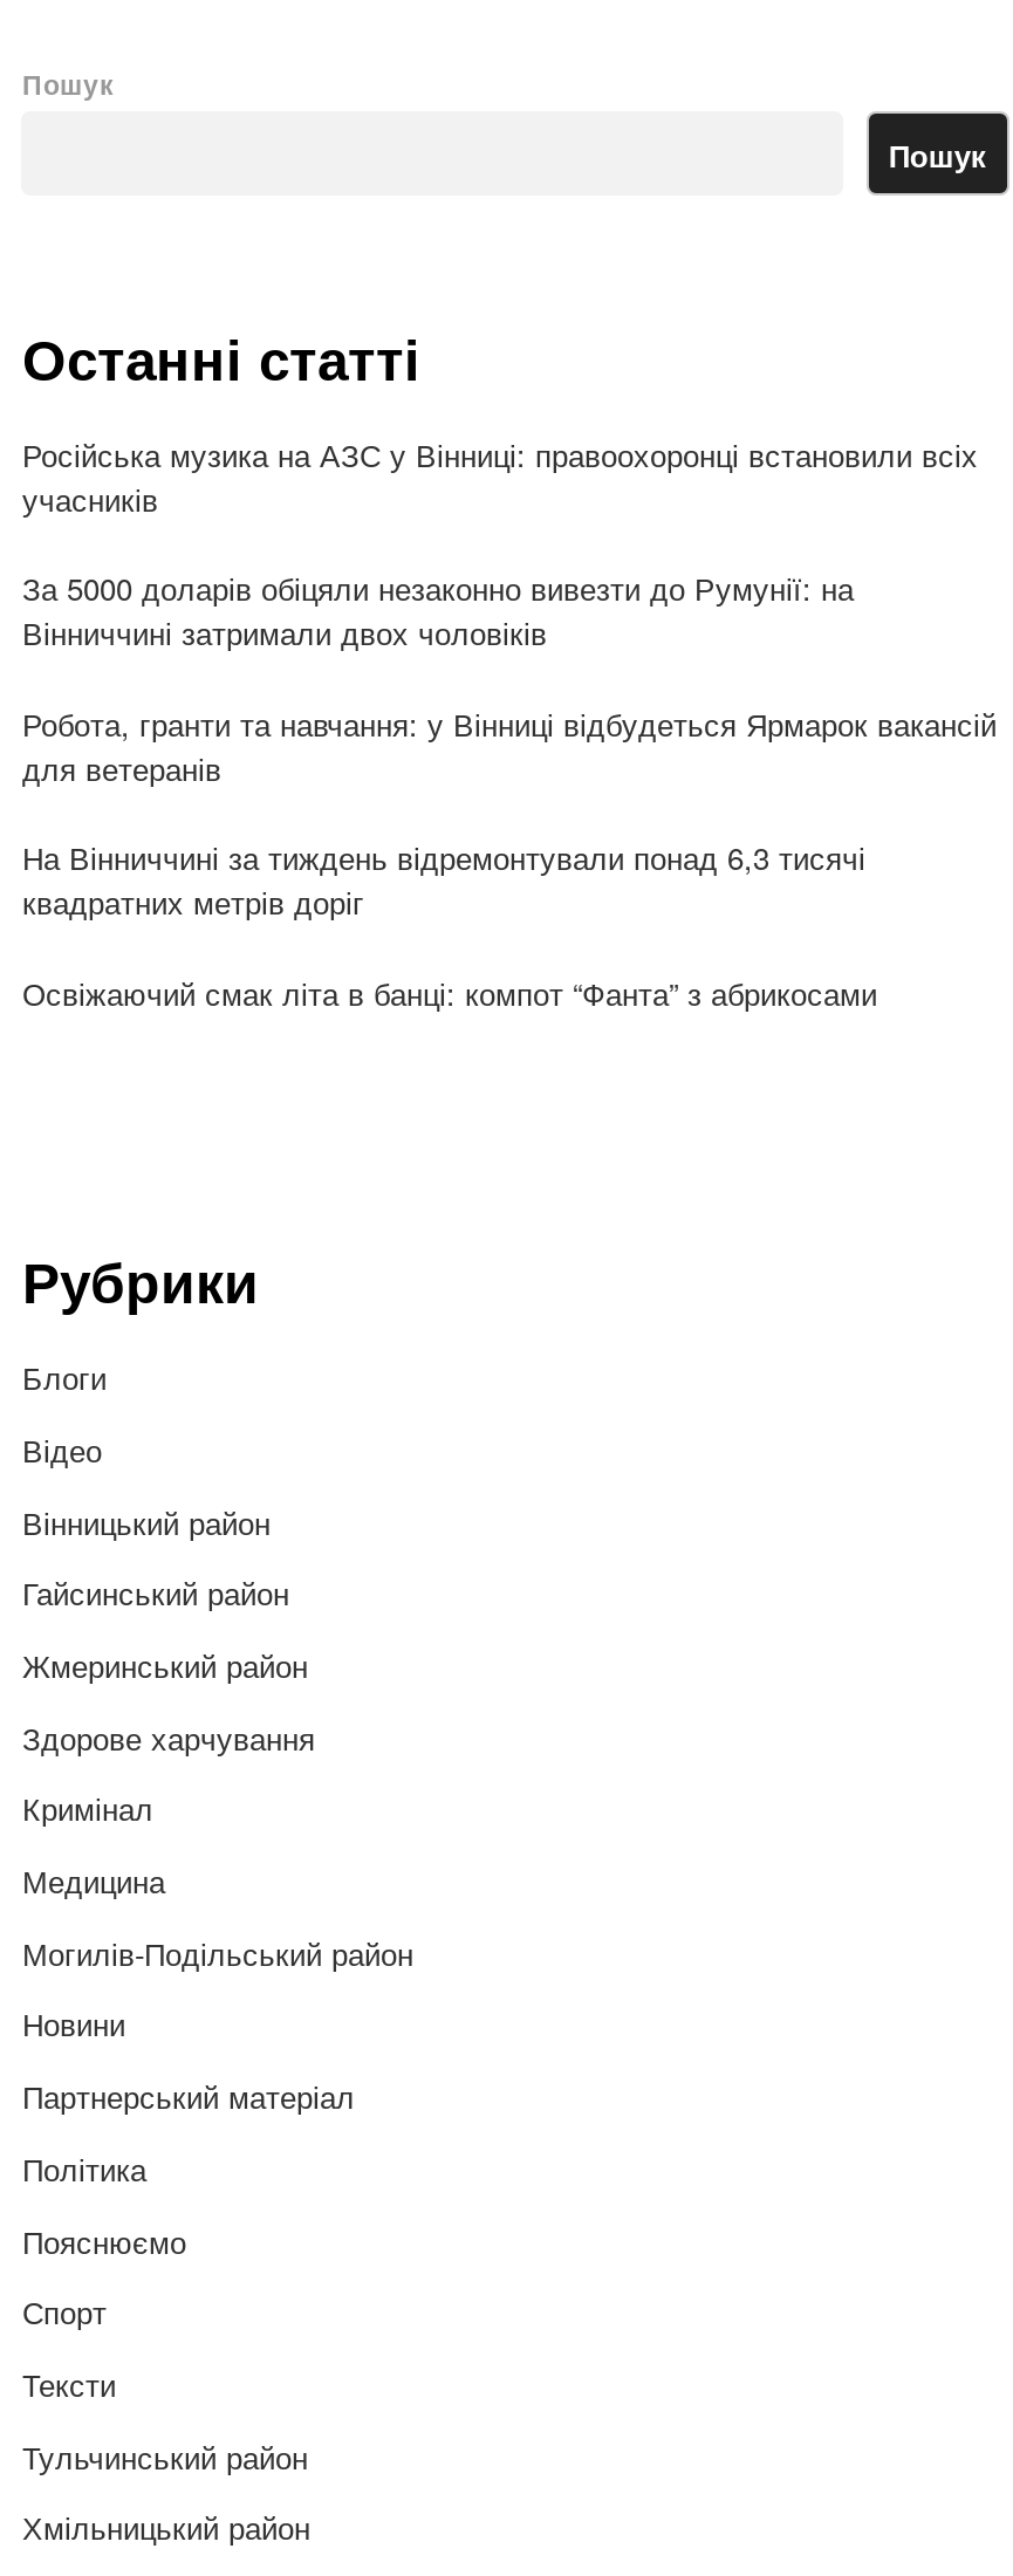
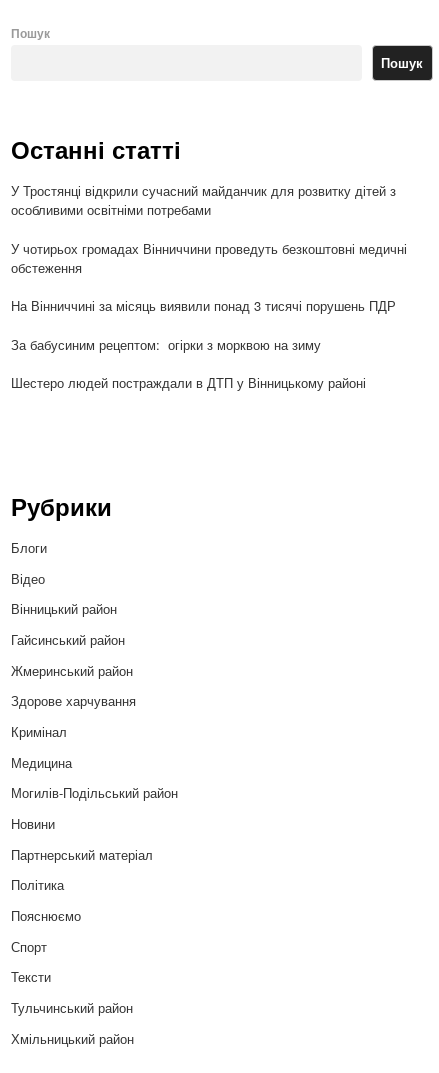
- Російська музика на АЗС у Вінниці: правоохоронці встановили всіх
- учасників
+ У Тростянці відкрили сучасний майданчик для розвитку дітей з
+ особливими освітніми потребами

- За 5000 доларів обіцяли незаконно вивезти до Румунії: на
- Вінниччині затримали двох чоловіків
+ У чотирьох громадах Вінниччини проведуть безкоштовні медичні
+ обстеження

- Робота, гранти та навчання: у Вінниці відбудеться Ярмарок вакансій
- для ветеранів
+ На Вінниччині за місяць виявили понад 3 тисячі порушень ПДР

- На Вінниччині за тиждень відремонтували понад 6,3 тисячі
- квадратних метрів доріг
+ За бабусиним рецептом: огірки з морквою на зиму

- Освіжаючий смак літа в банці: компот “Фанта” з абрикосами
+ Шестеро людей постраждали в ДТП у Вінницькому районі
